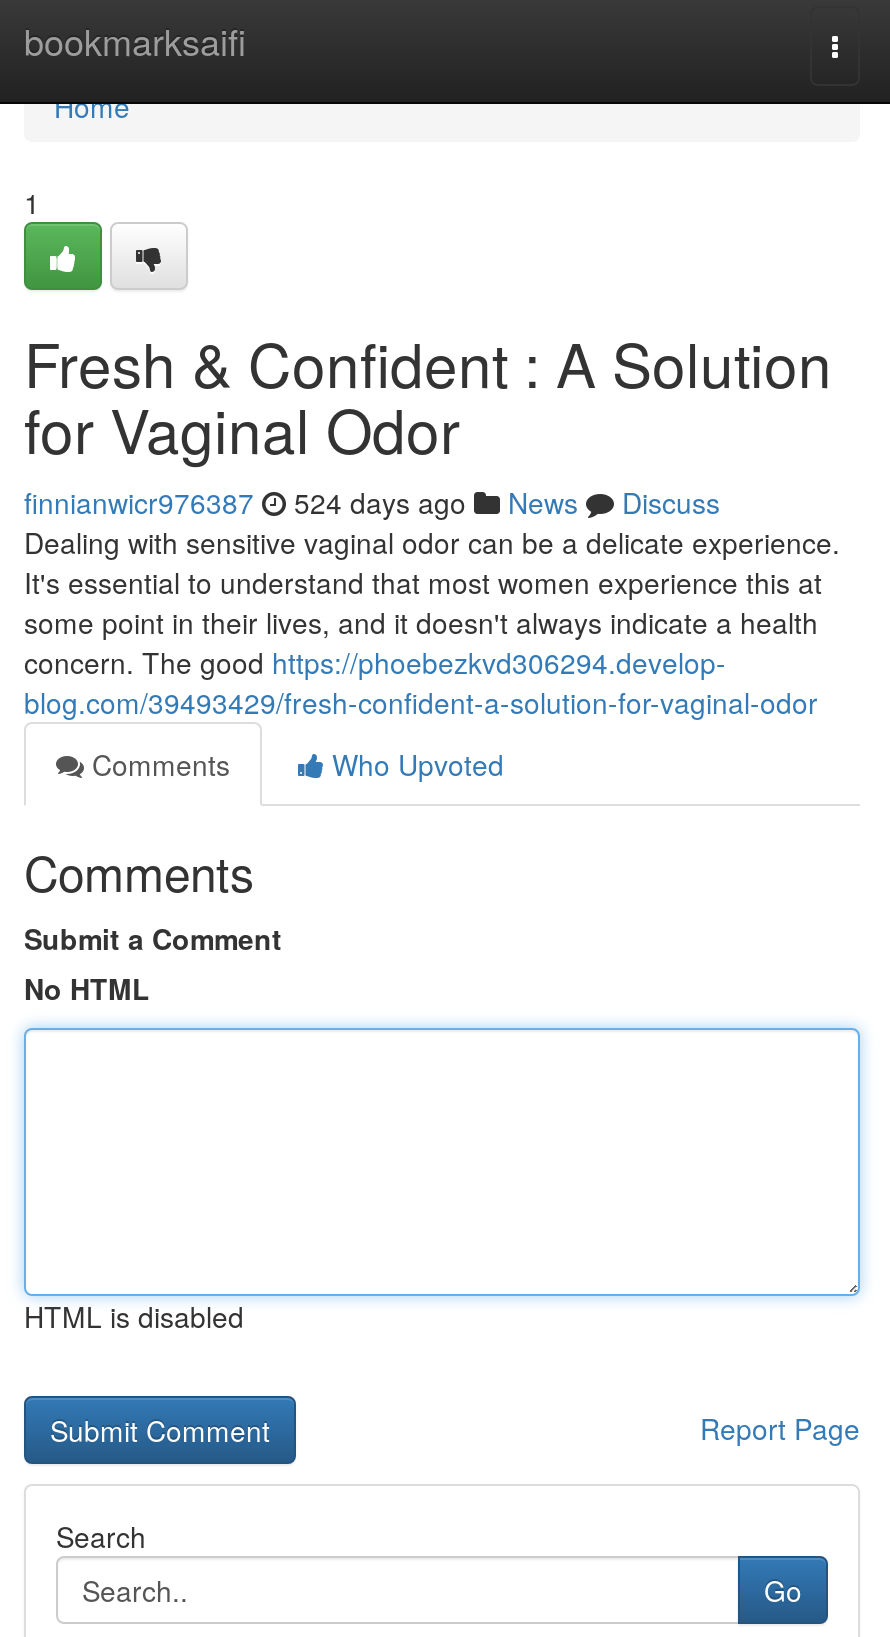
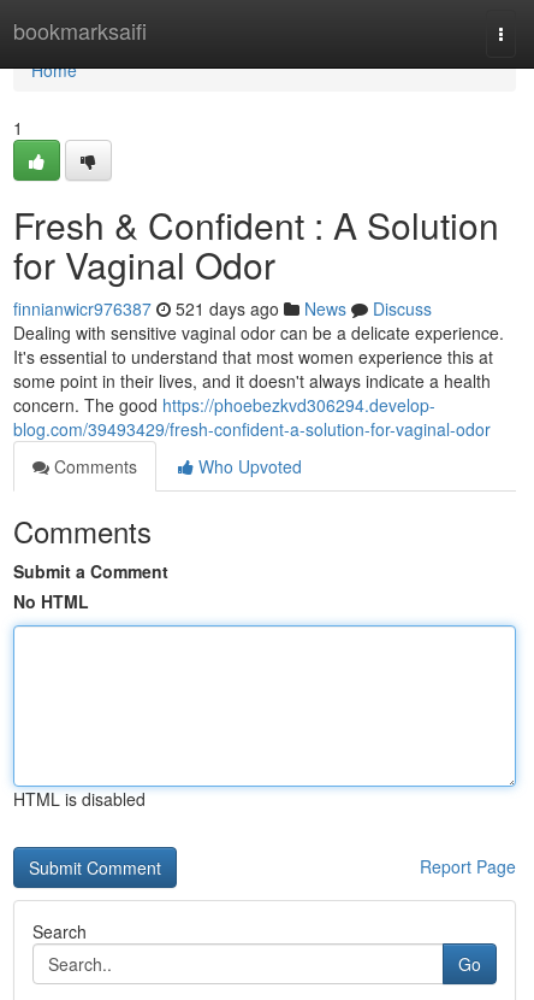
- finnianwicr976387 524 days ago News Discuss
+ finnianwicr976387 521 days ago News Discuss
